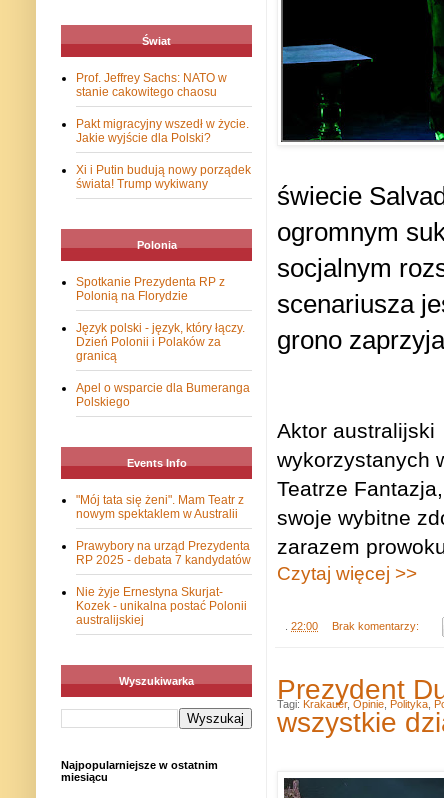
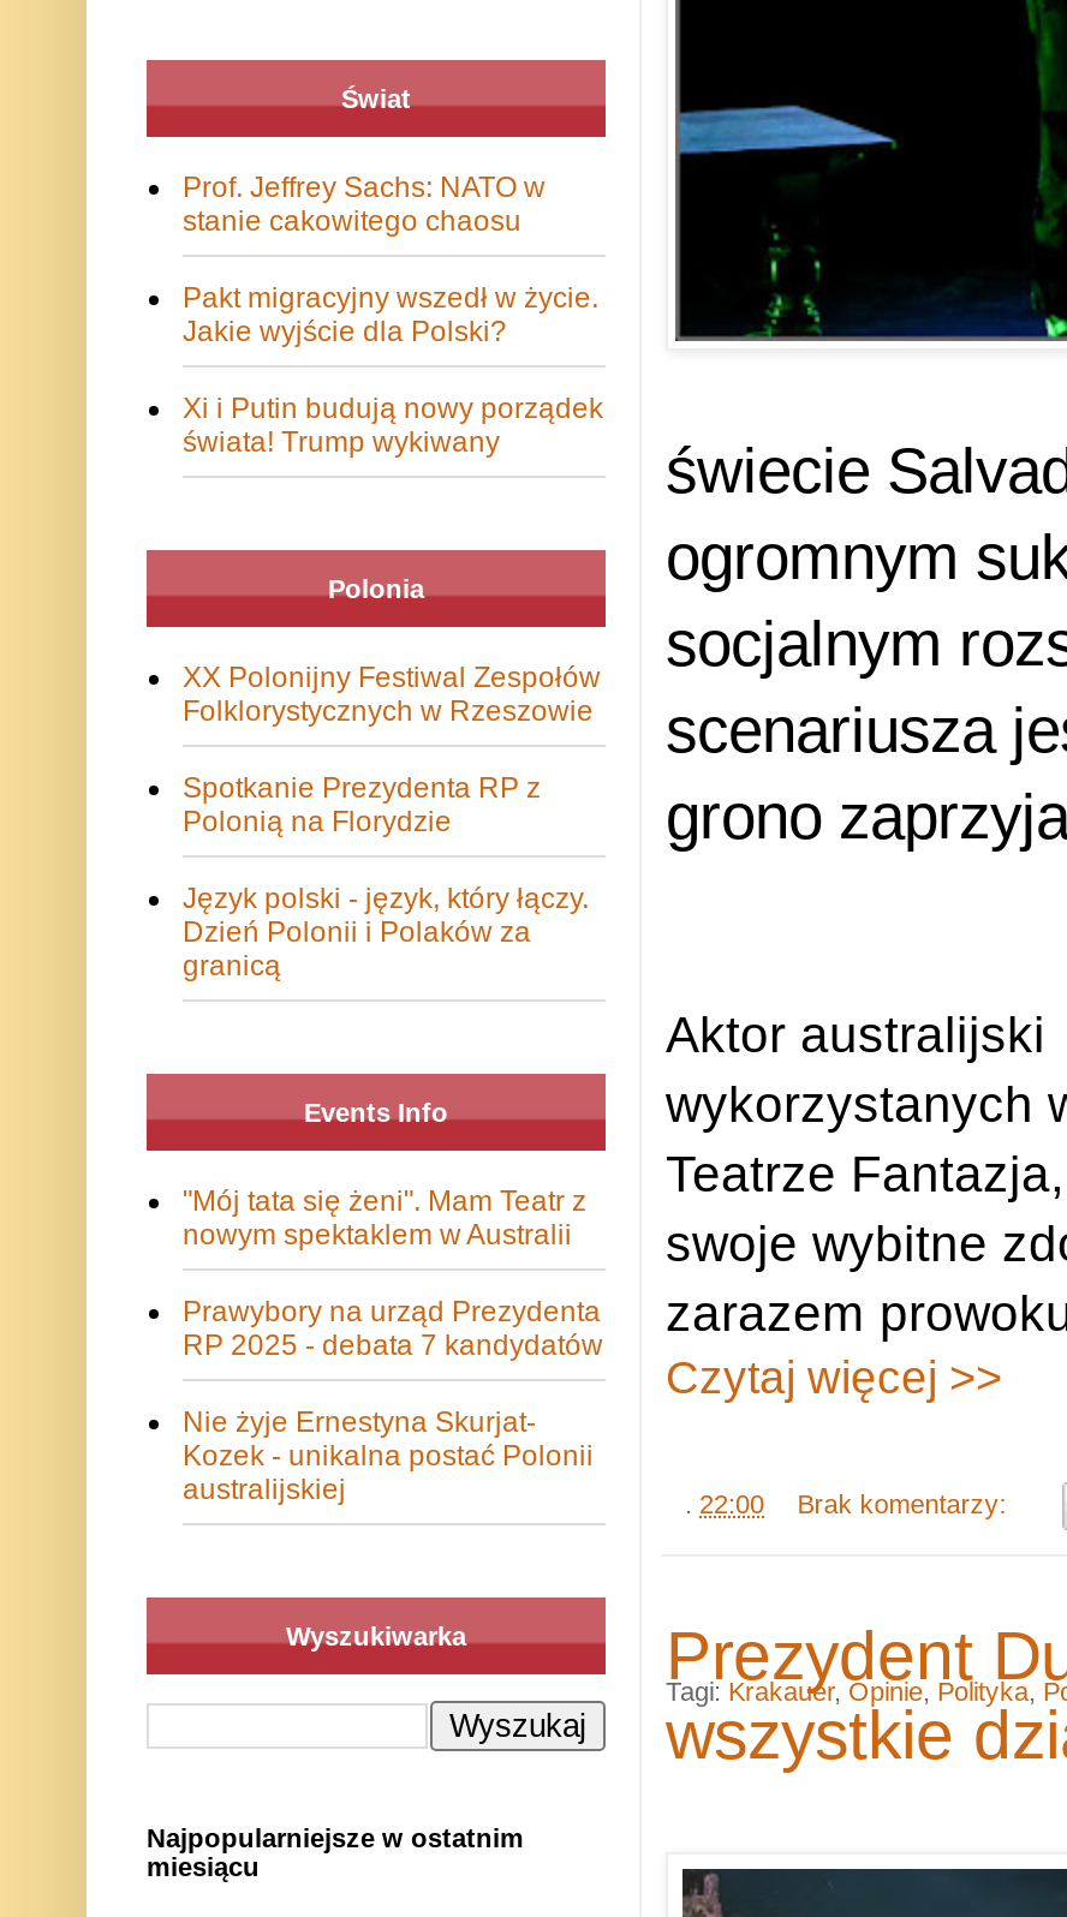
moved down: Spotkanie Prezydenta RP z | Polonią na Florydzie | Język polski - język, który łączy. | Dzień Polonii i Polaków za | granicą

+ XX Polonijny Festiwal Zespołów
+ Folklorystycznych w Rzeszowie

- Apel o wsparcie dla Bumeranga
- Polskiego
